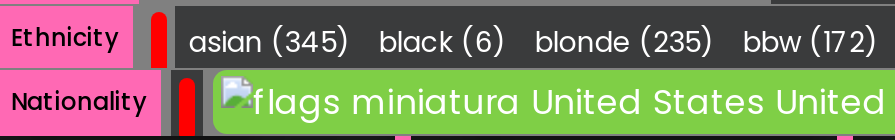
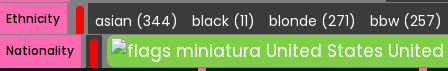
- asian (345)
+ asian (344)

- black (6)
+ black (11)

- blonde (235)
+ blonde (271)

- bbw (172)
+ bbw (257)
